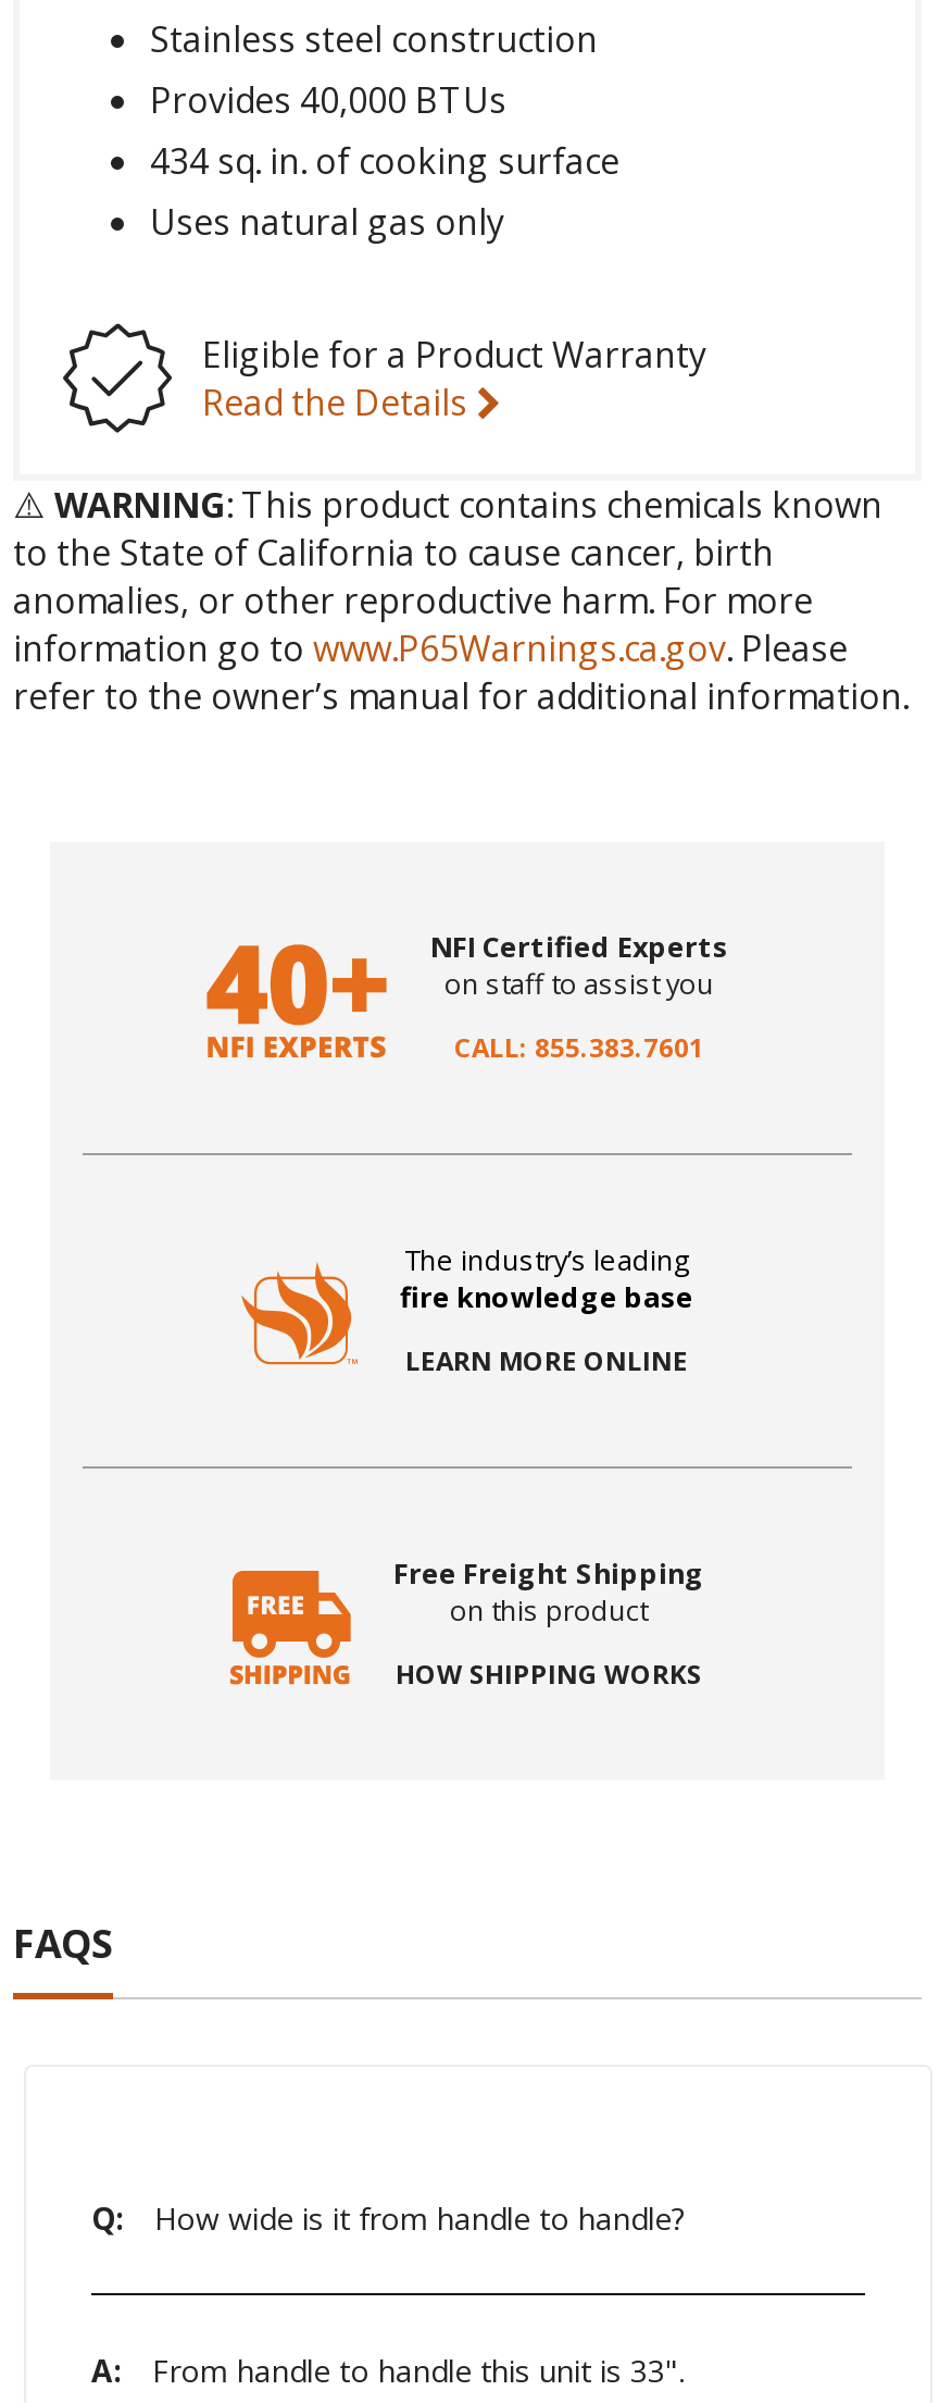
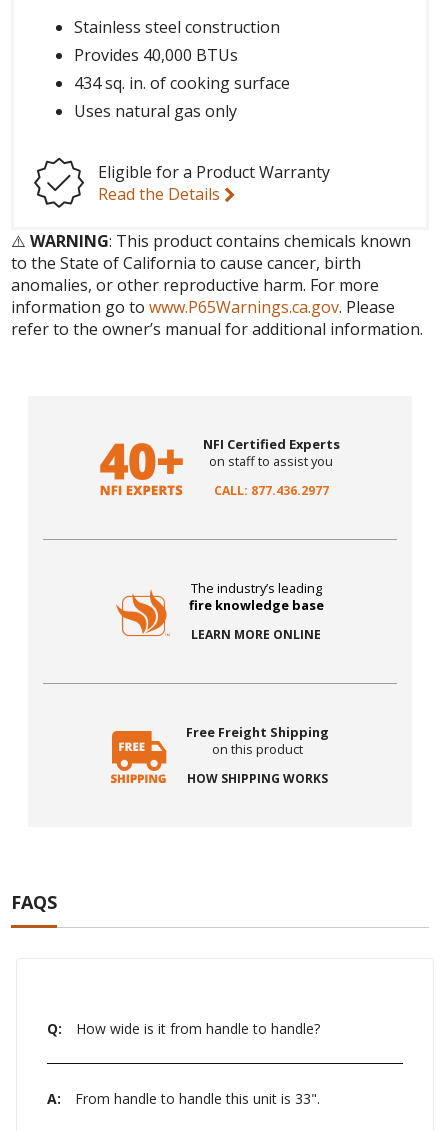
- CALL: 855.383.7601
+ CALL: 877.436.2977
